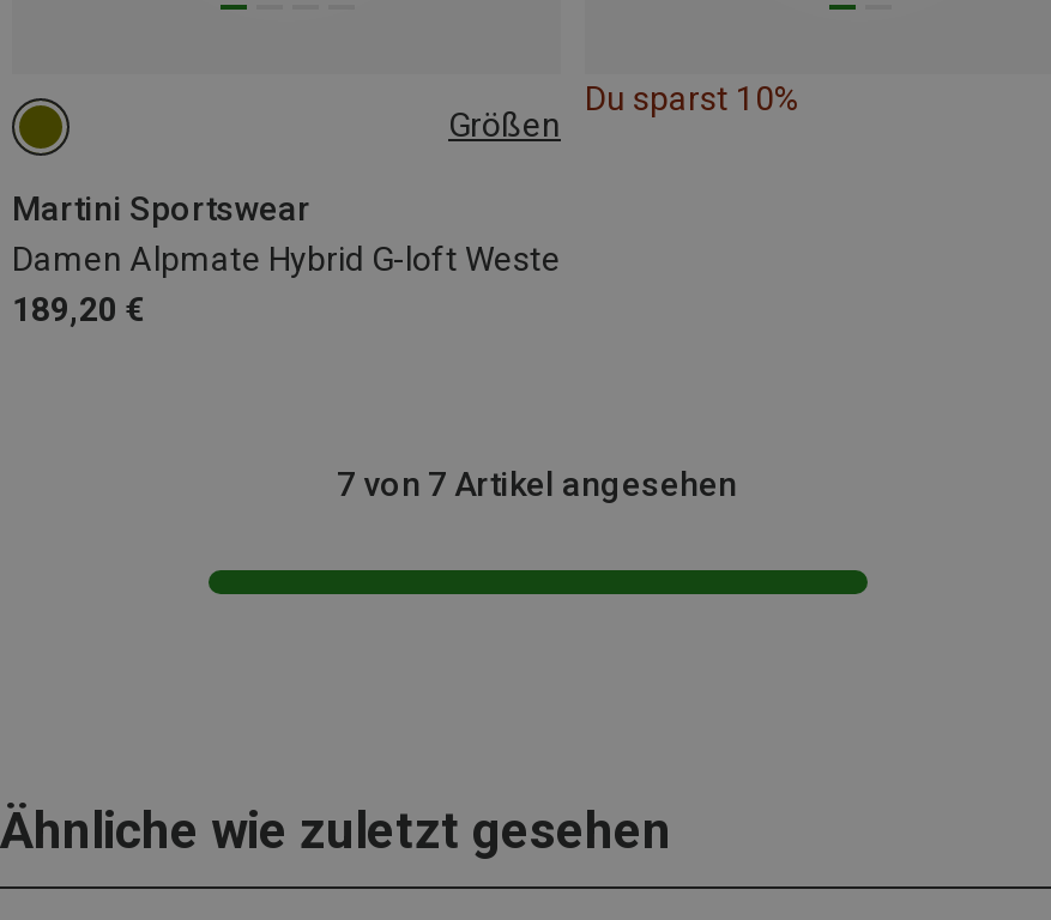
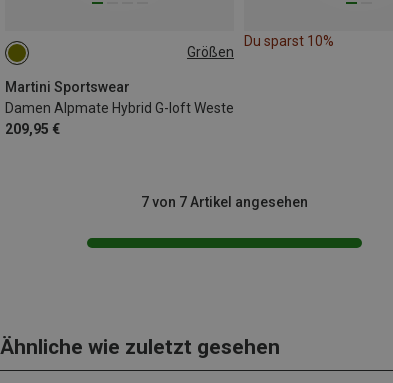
- 189,20 €
+ 209,95 €
